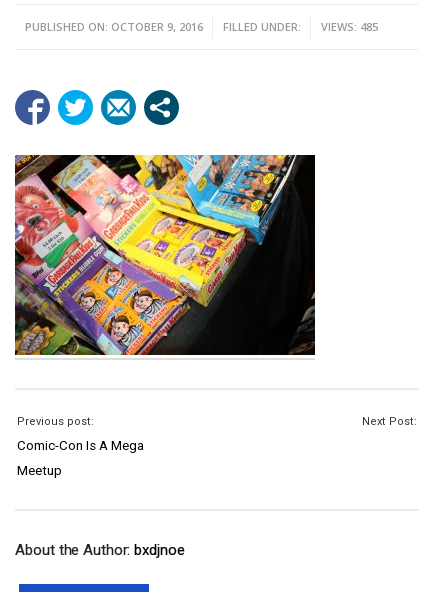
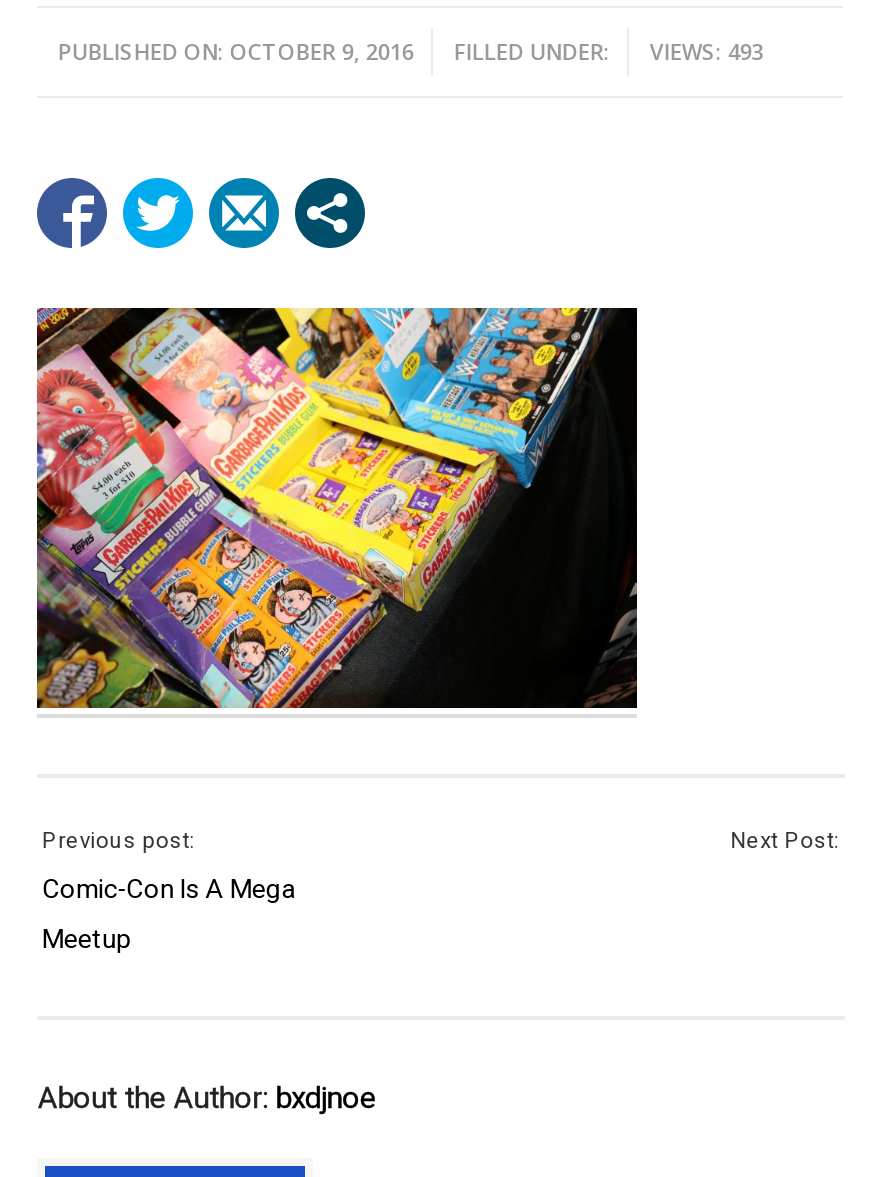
- PUBLISHED ON: OCTOBER 9, 2016 FILLED UNDER: VIEWS: 485
+ PUBLISHED ON: OCTOBER 9, 2016 FILLED UNDER: VIEWS: 493
